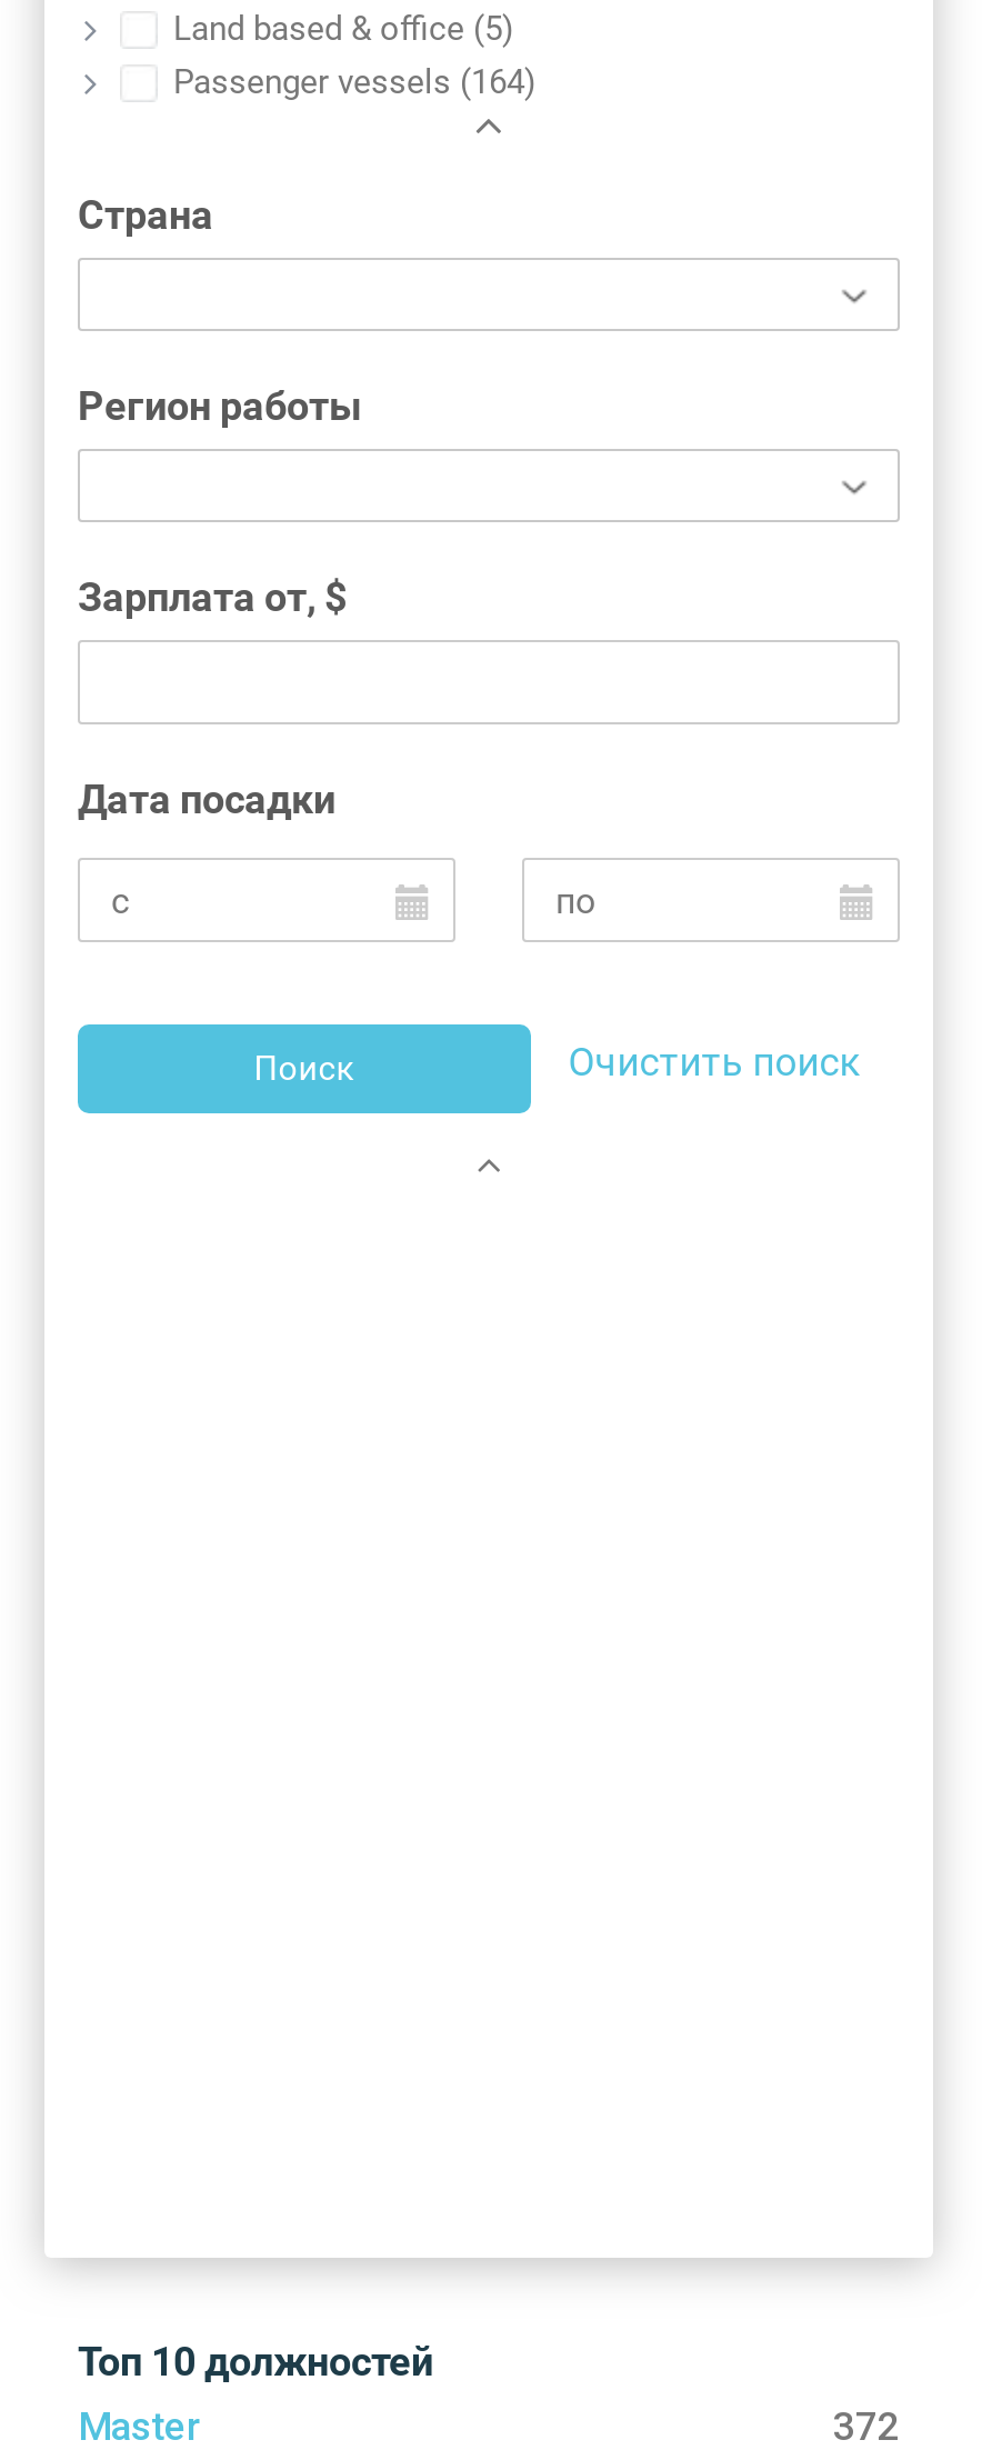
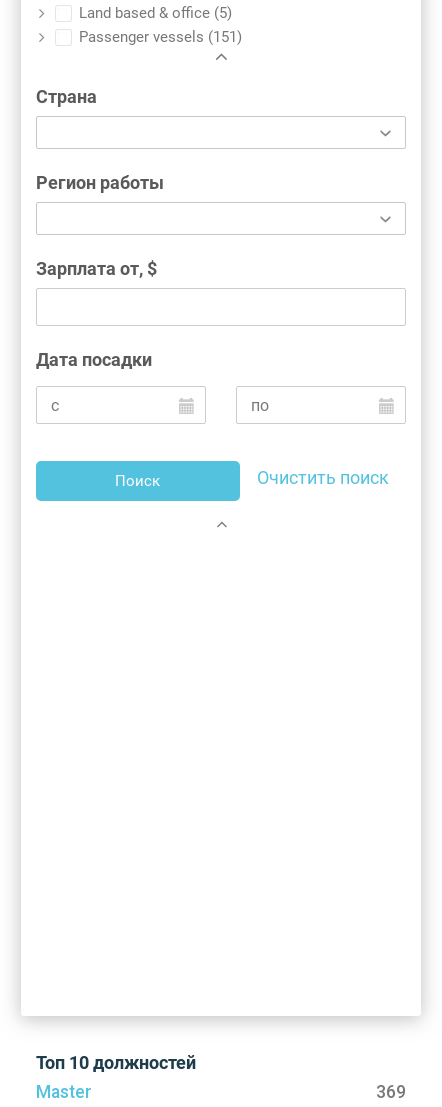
- Passenger vessels (164)
+ Passenger vessels (151)

- 372
+ 369
